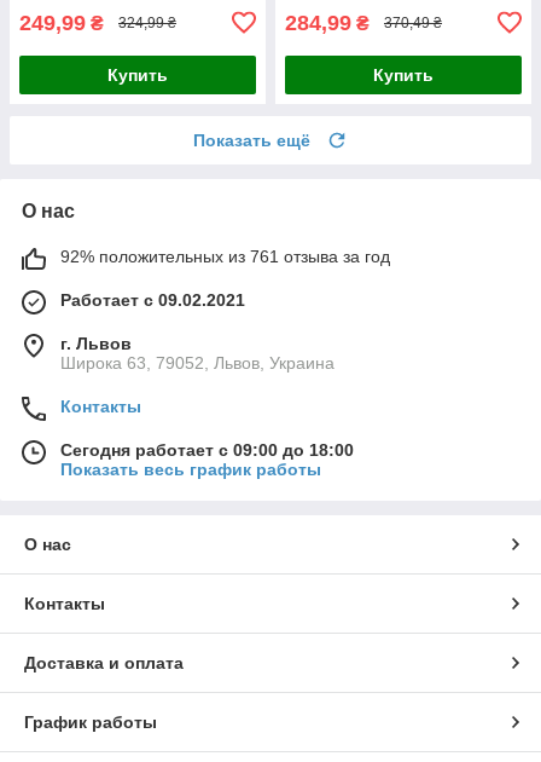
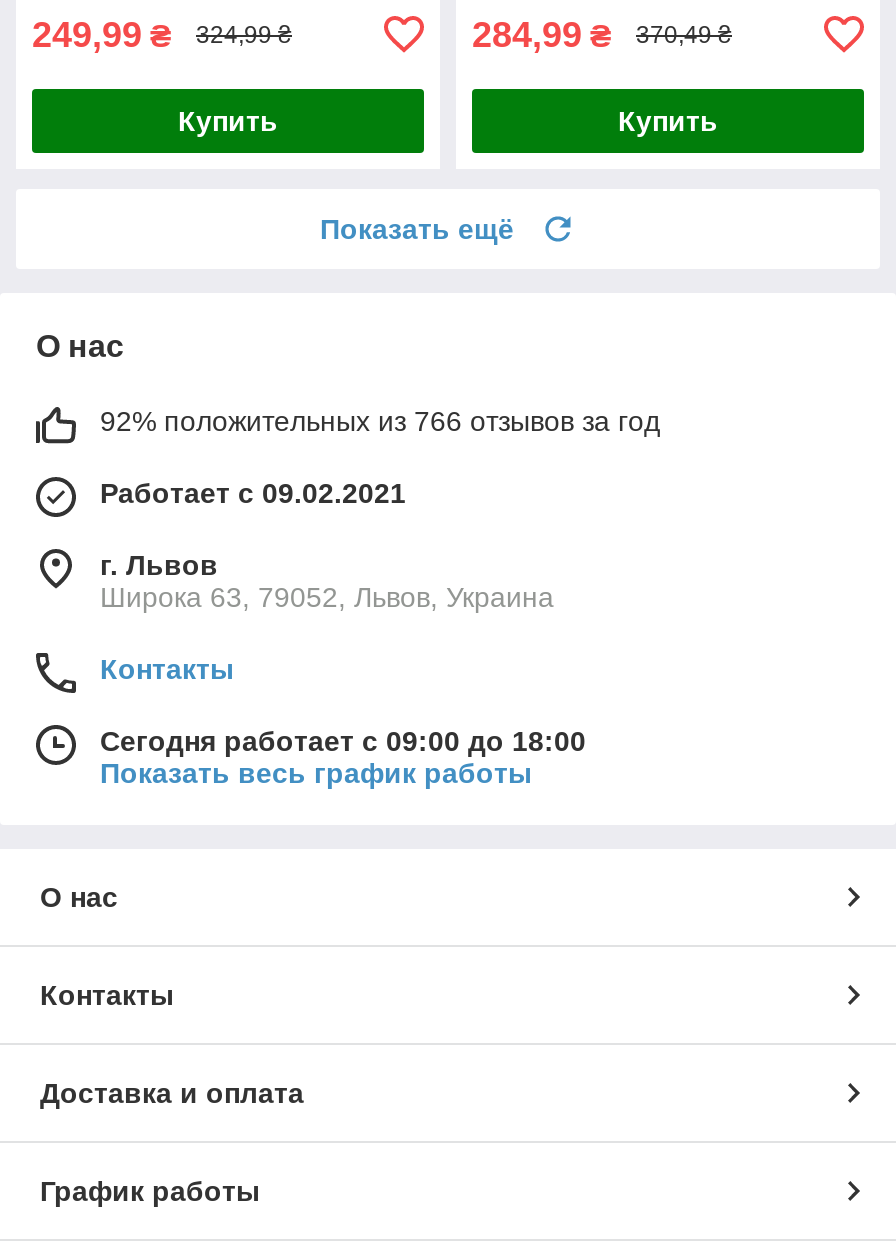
- 92% положительных из 761 отзыва за год
+ 92% положительных из 766 отзывов за год
